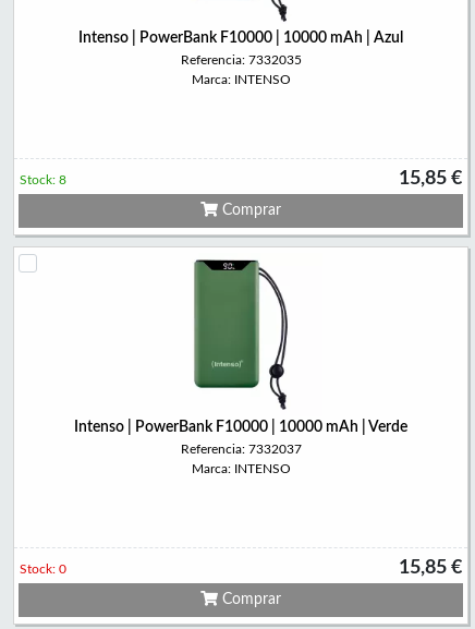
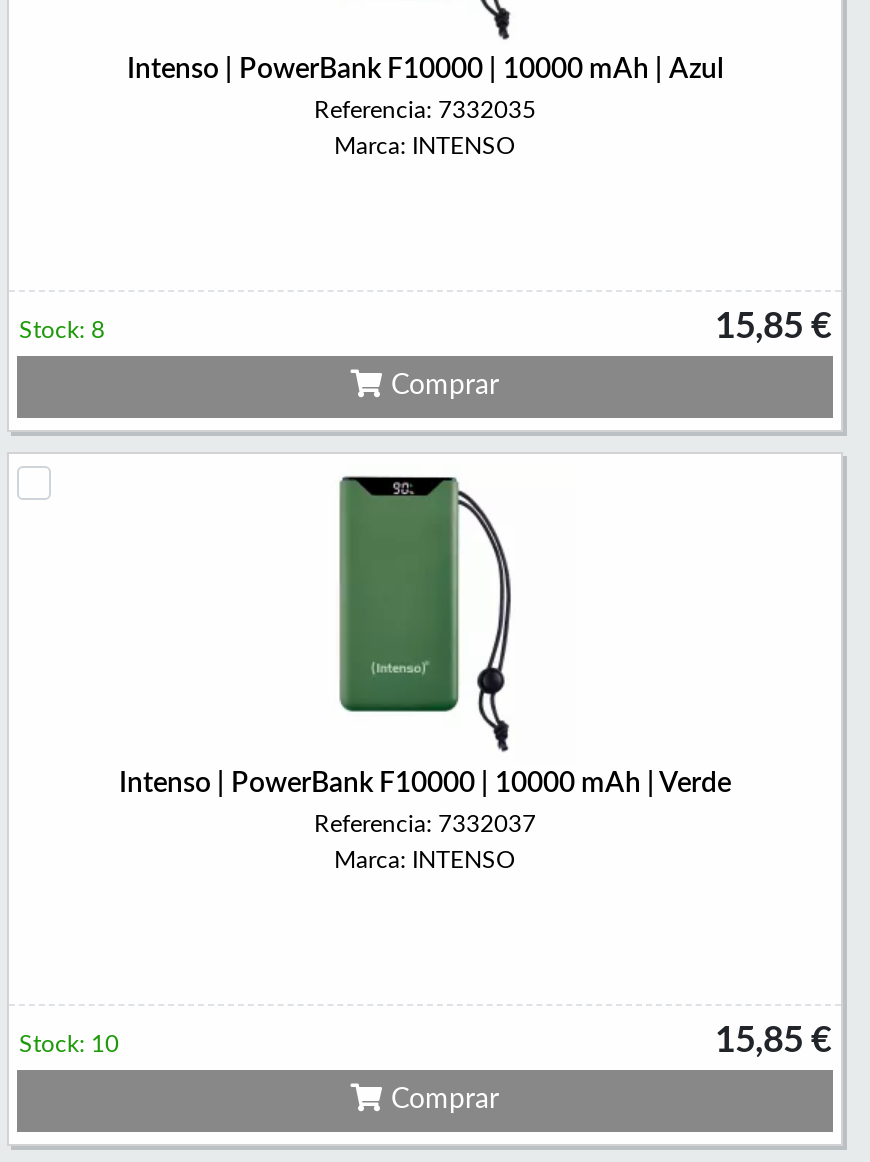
- Stock: 0
+ Stock: 10
